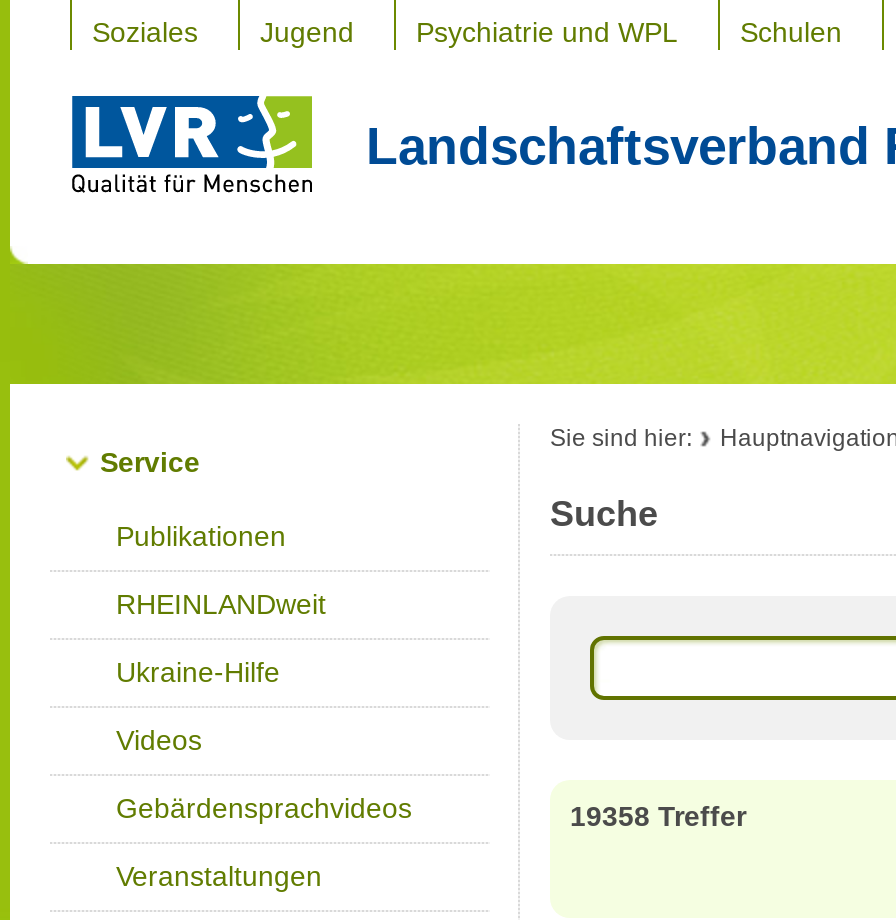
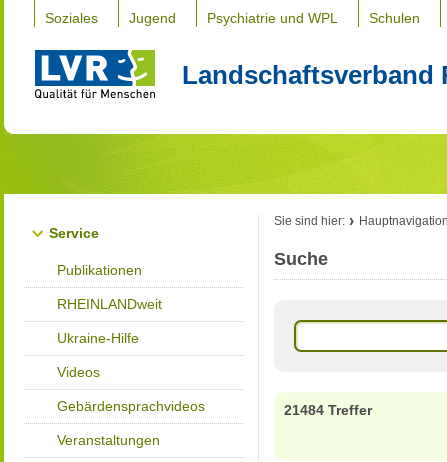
- 19358 Treffer
+ 21484 Treffer
